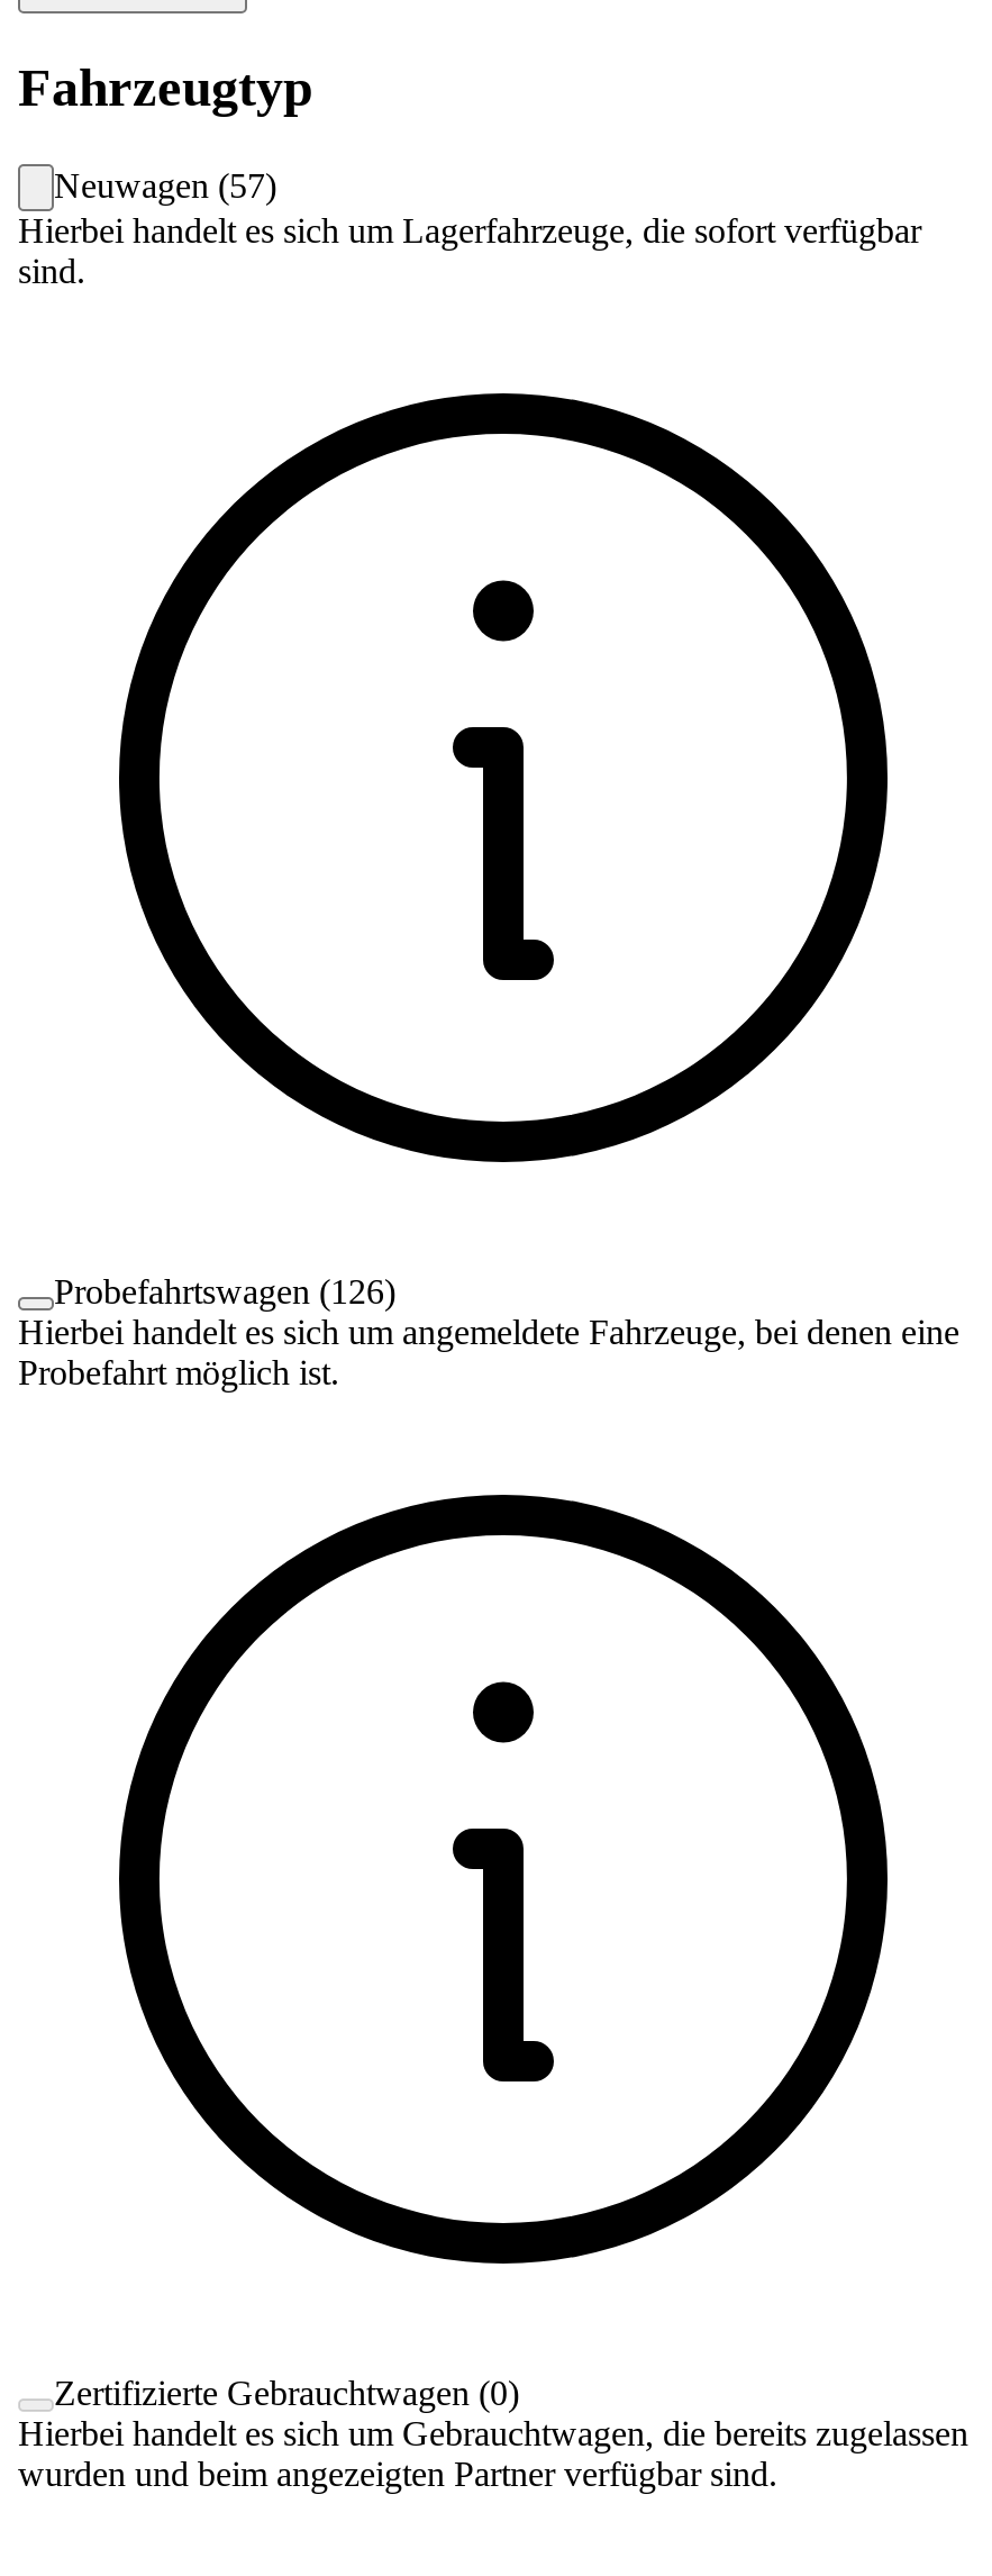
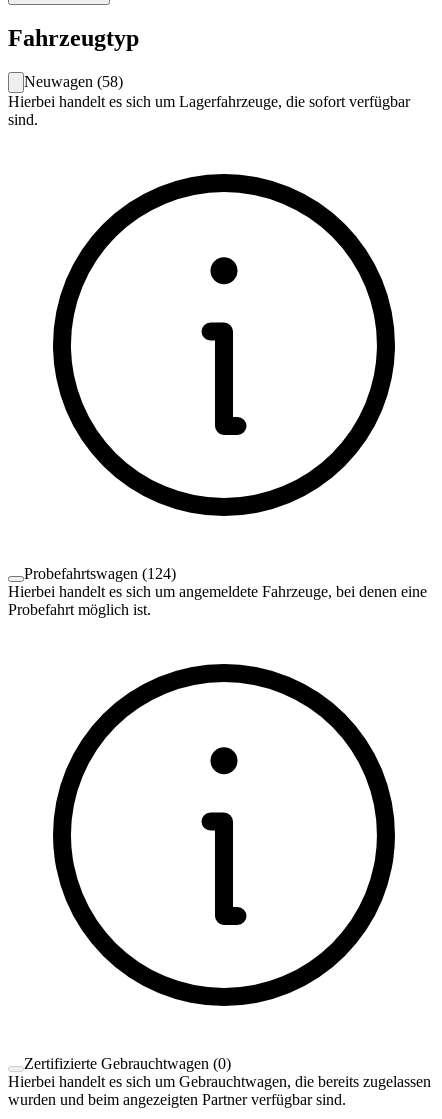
- Neuwagen (57)
+ Neuwagen (58)

- Probefahrtswagen (126)
+ Probefahrtswagen (124)
